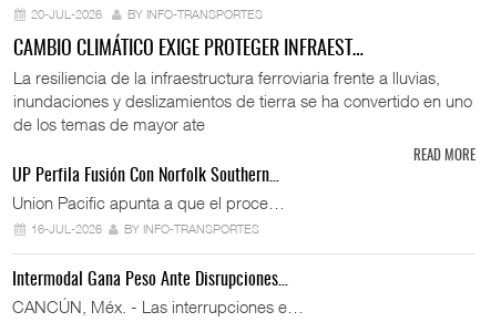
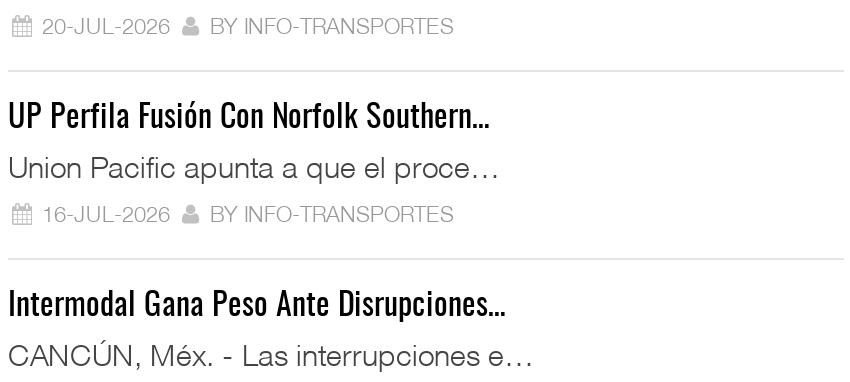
- CAMBIO CLIMÁTICO EXIGE PROTEGER INFRAEST…
- La resiliencia de la infraestructura ferroviaria frente a lluvias,
- inundaciones y deslizamientos de tierra se ha convertido en uno
- de los temas de mayor ate
- READ MORE
